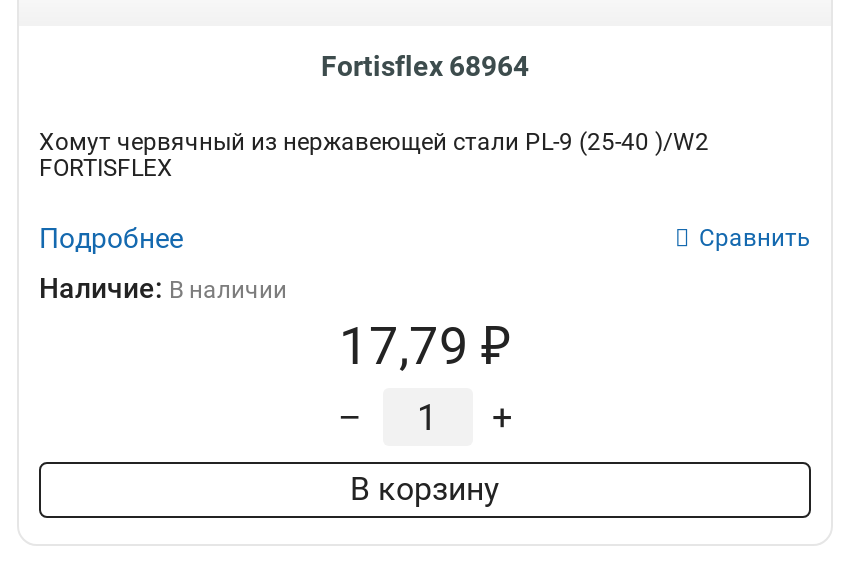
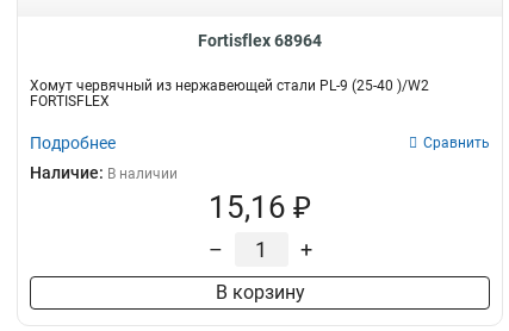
- 17,79 ₽
+ 15,16 ₽
